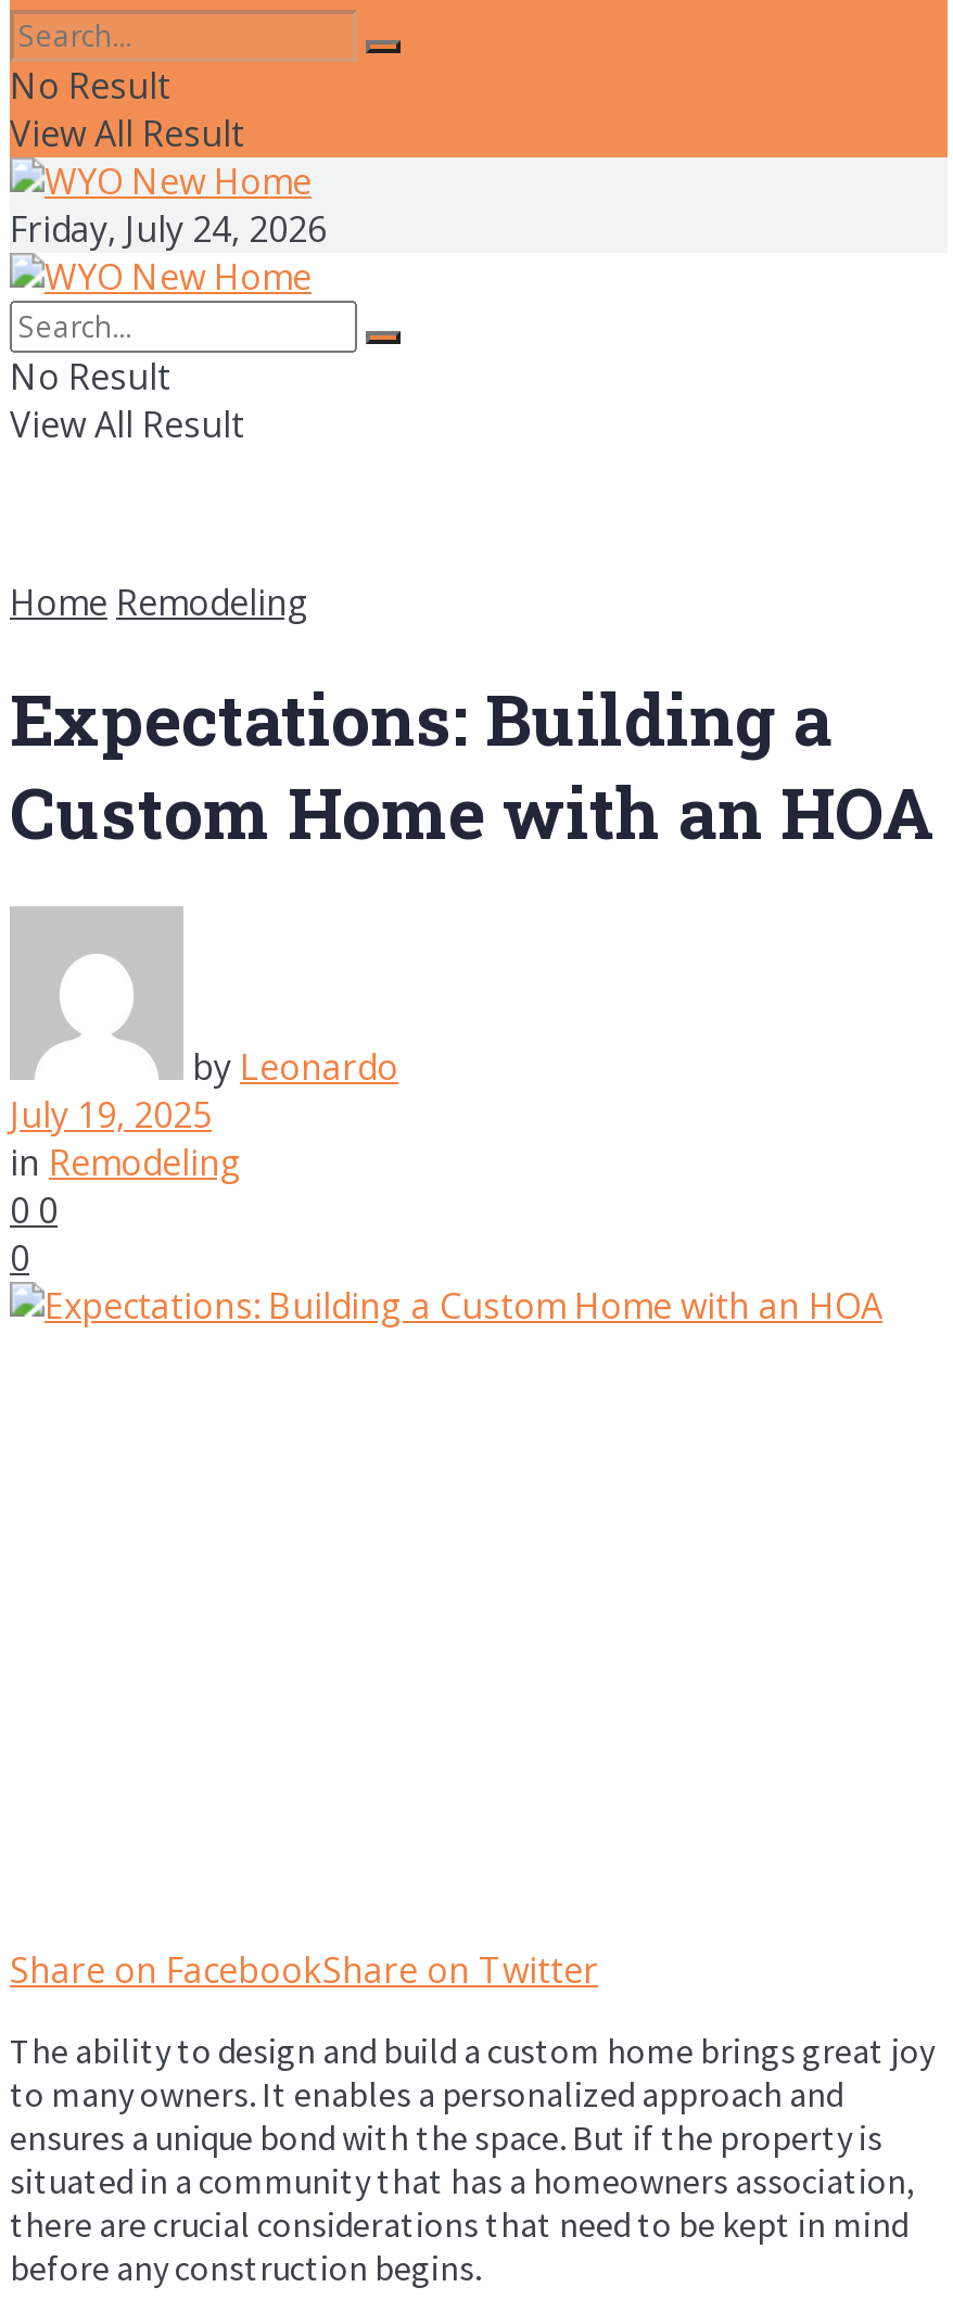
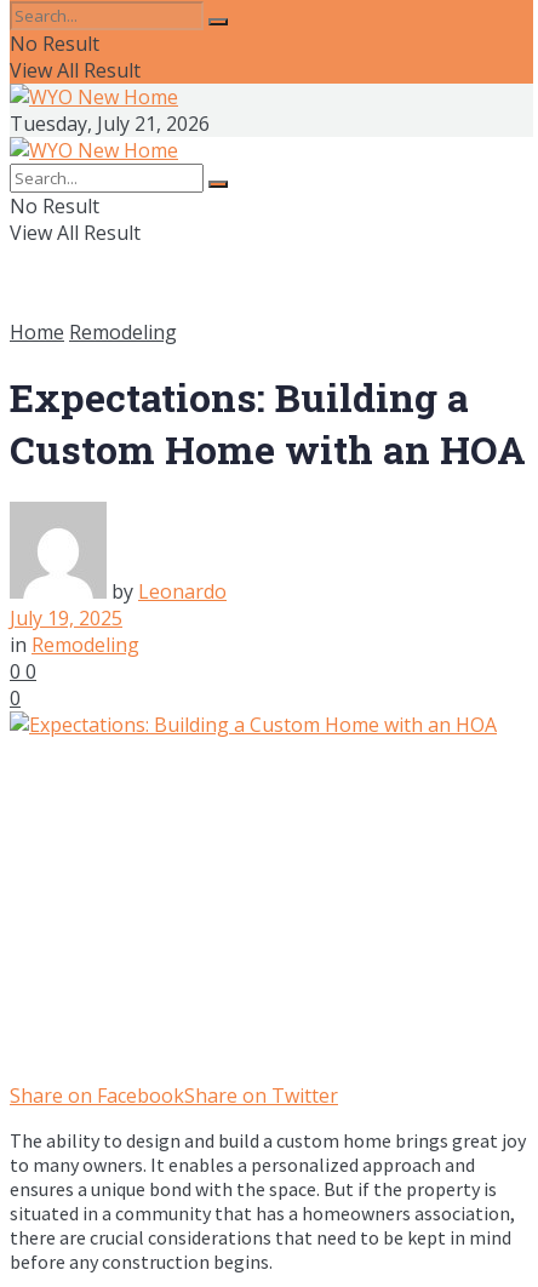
- Friday, July 24, 2026
+ Tuesday, July 21, 2026
